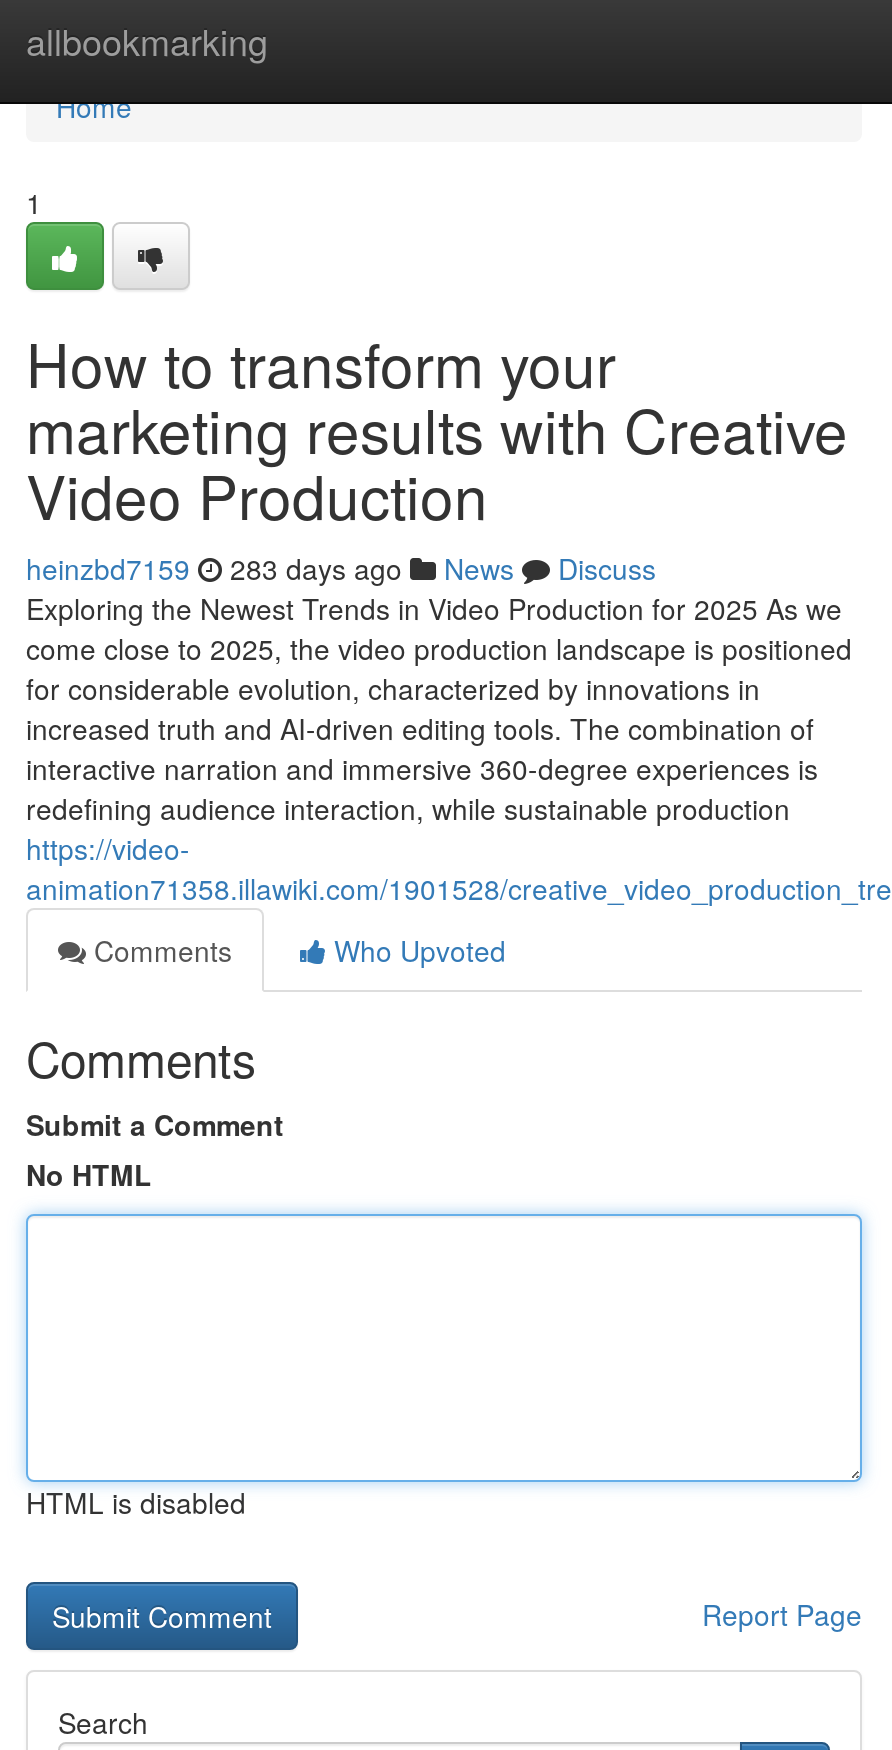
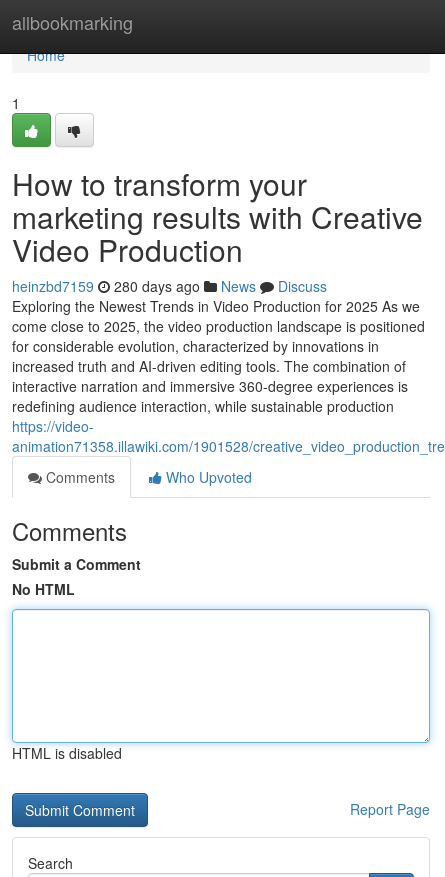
- heinzbd7159 283 days ago News Discuss
+ heinzbd7159 280 days ago News Discuss
